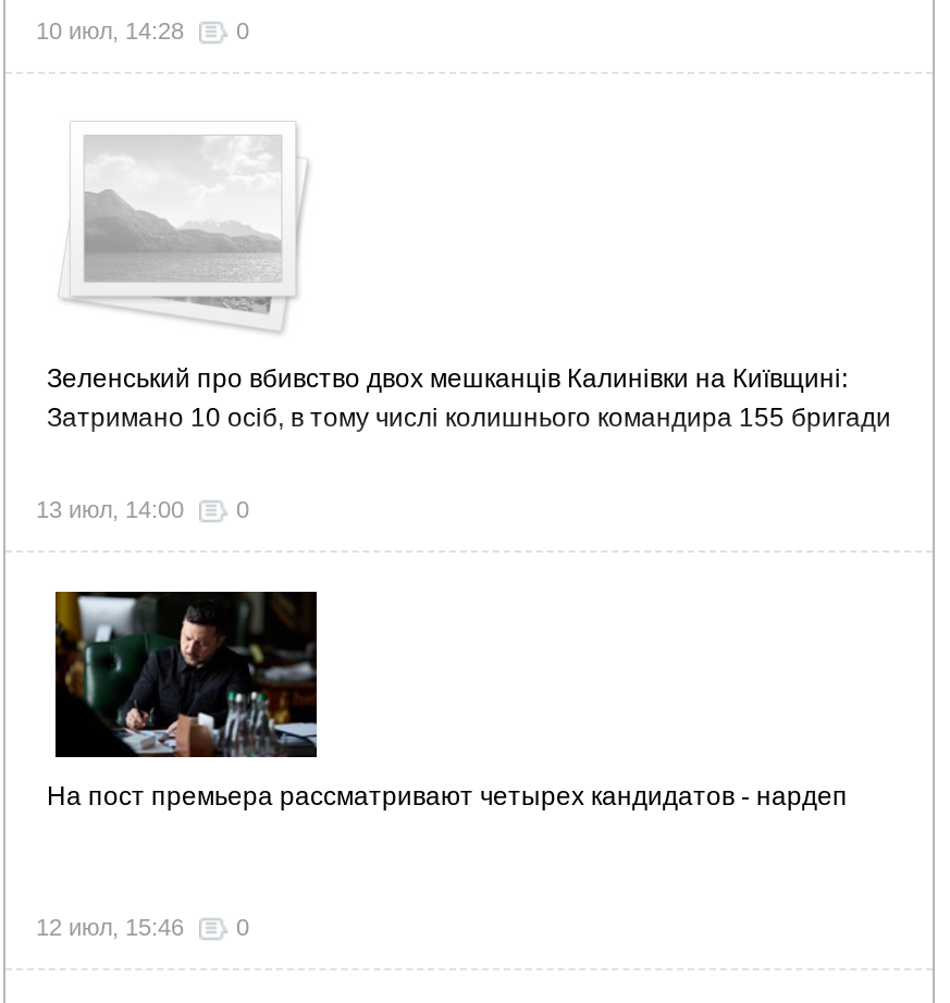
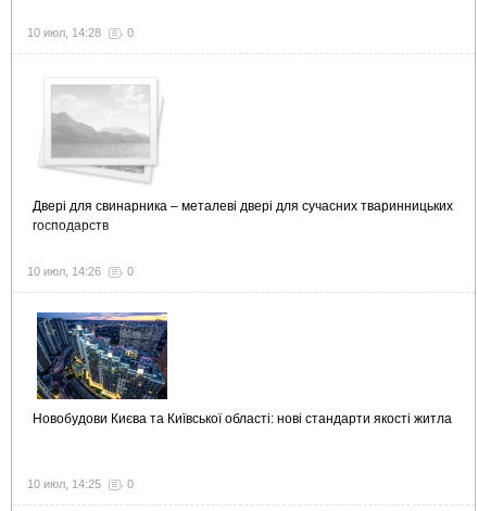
- Зеленський про вбивство двох мешканців Калинівки на Київщині:
- Затримано 10 осіб, в тому числі колишнього командира 155 бригади
+ Двері для свинарника – металеві двері для сучасних тваринницьких
+ господарств

- 13 июл, 14:00 0
+ 10 июл, 14:26 0

- [image]
- На пост премьера рассматривают четырех кандидатов - нардеп
+ [image]
+ Новобудови Києва та Київської області: нові стандарти якості житла

- 12 июл, 15:46 0
+ 10 июл, 14:25 0
